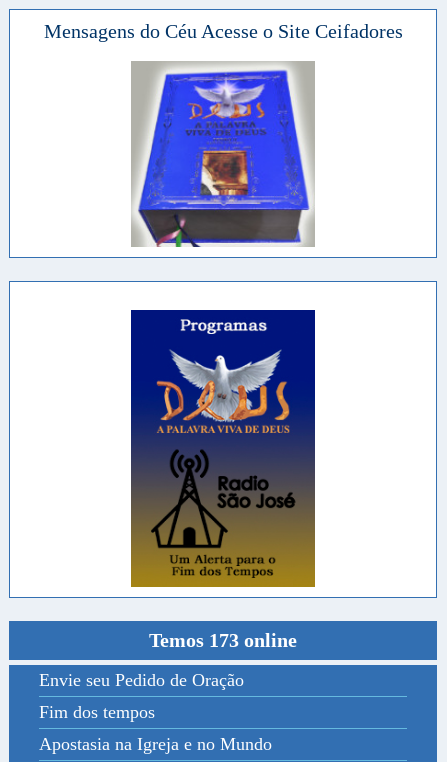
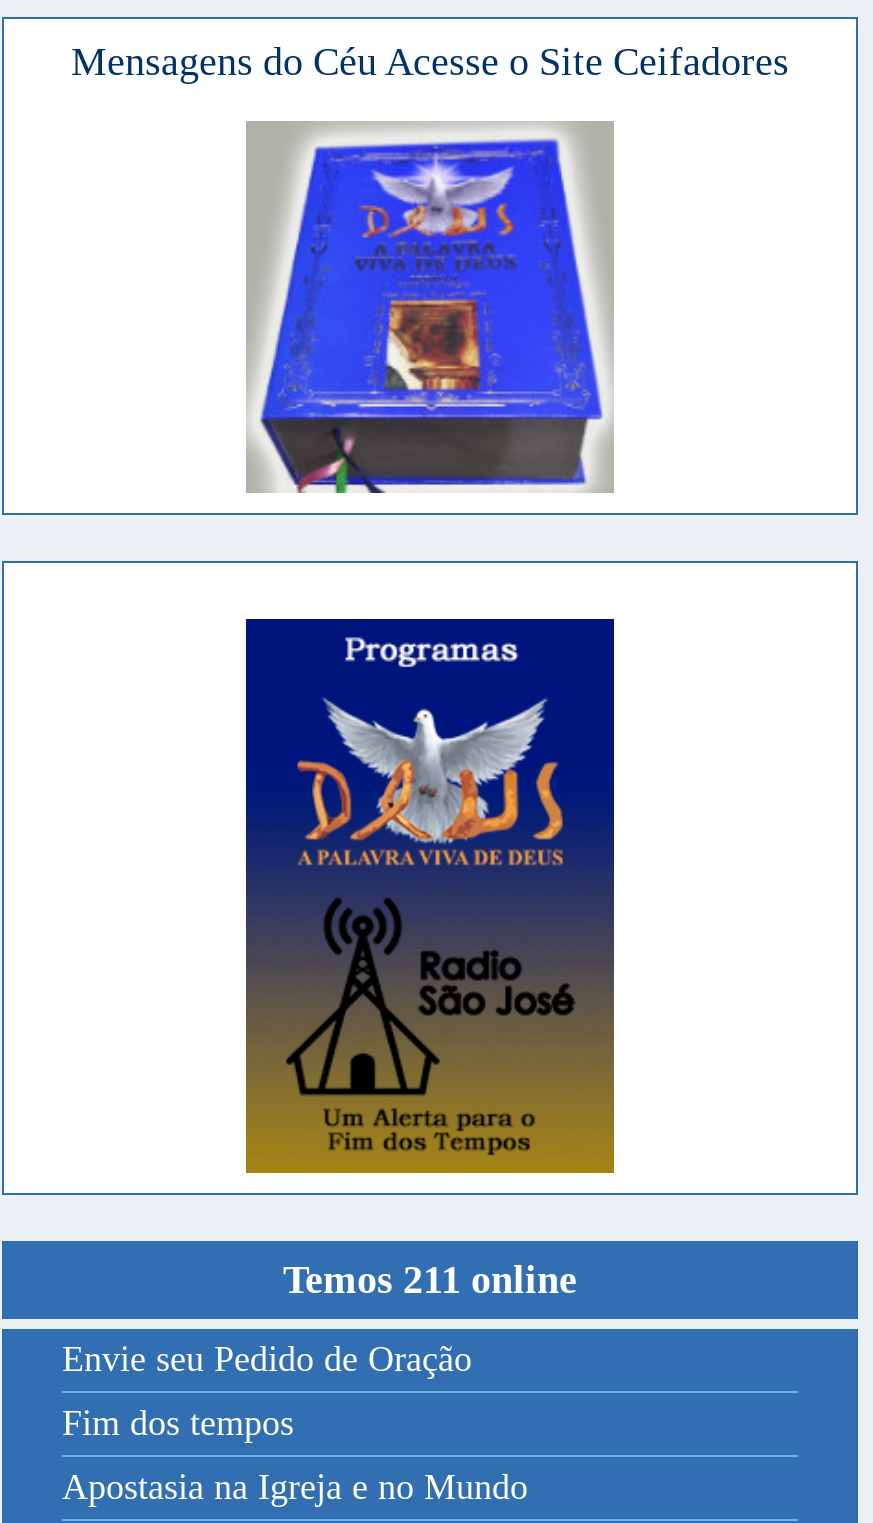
- Temos 173 online
+ Temos 211 online
